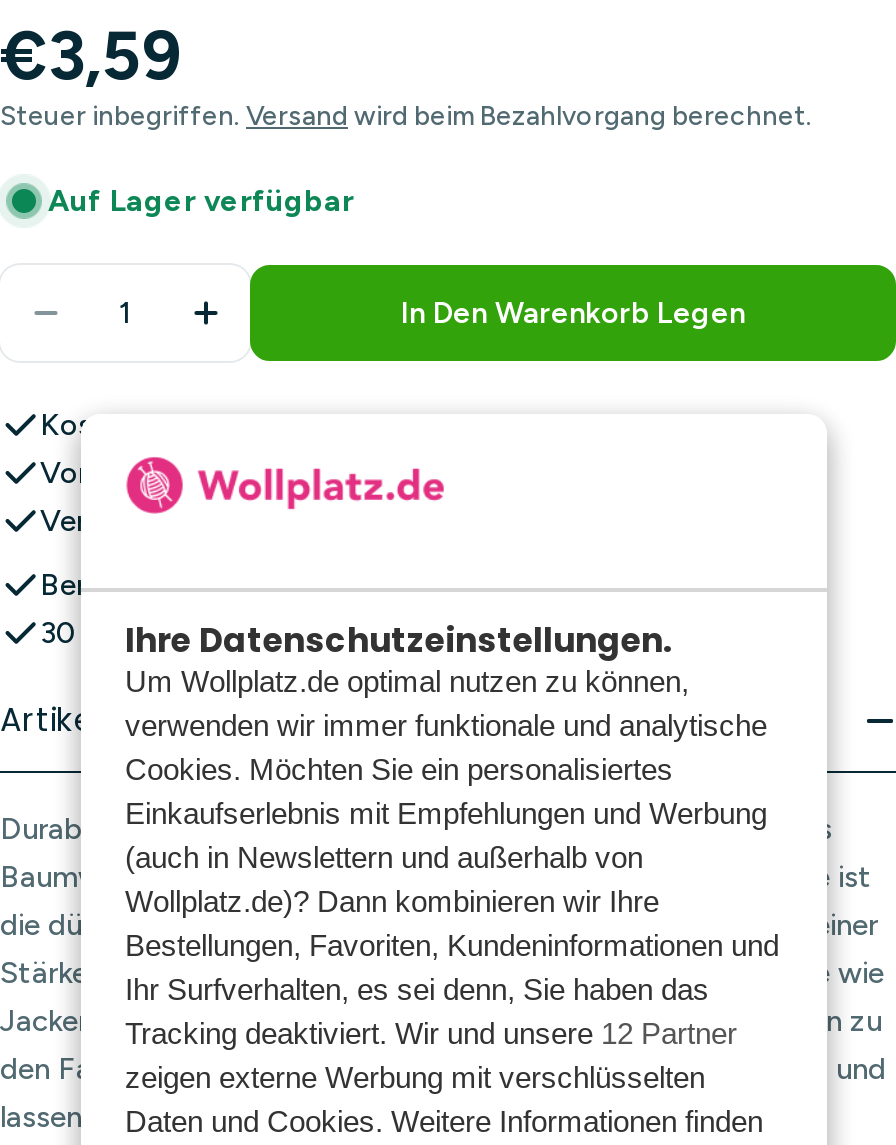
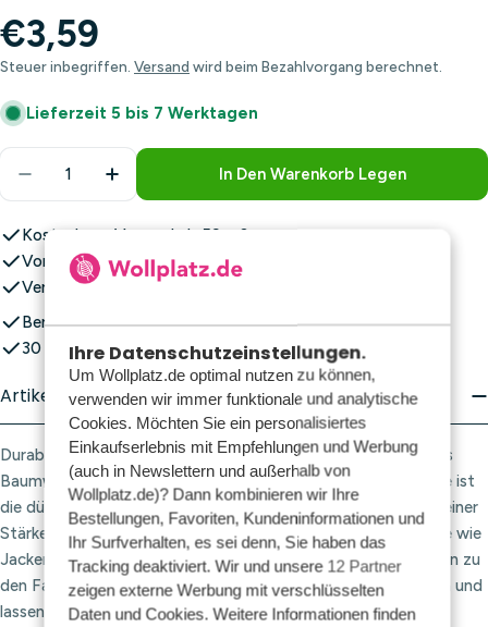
- Auf Lager verfügbar
+ Lieferzeit 5 bis 7 Werktagen
